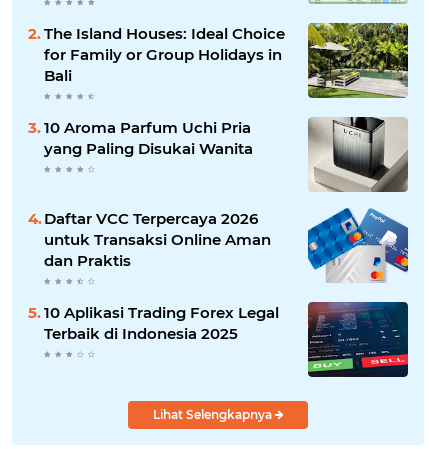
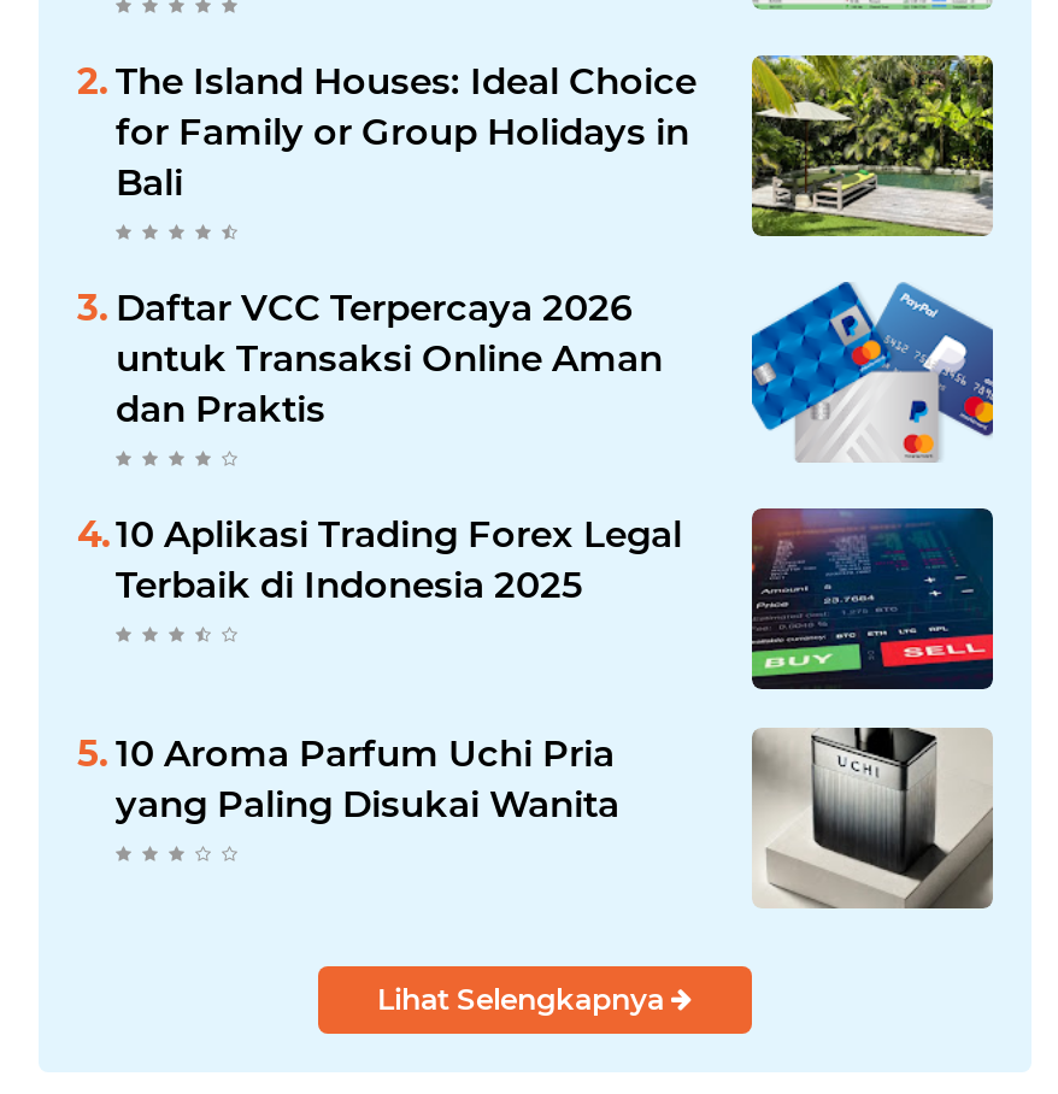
moved down: 10 Aroma Parfum Uchi Pria | yang Paling Disukai Wanita

moved up: [image] | Daftar VCC Terpercaya 2026 | untuk Transaksi Online Aman | dan Praktis | 10 Aplikasi Trading Forex Legal | Terbaik di Indonesia 2025
